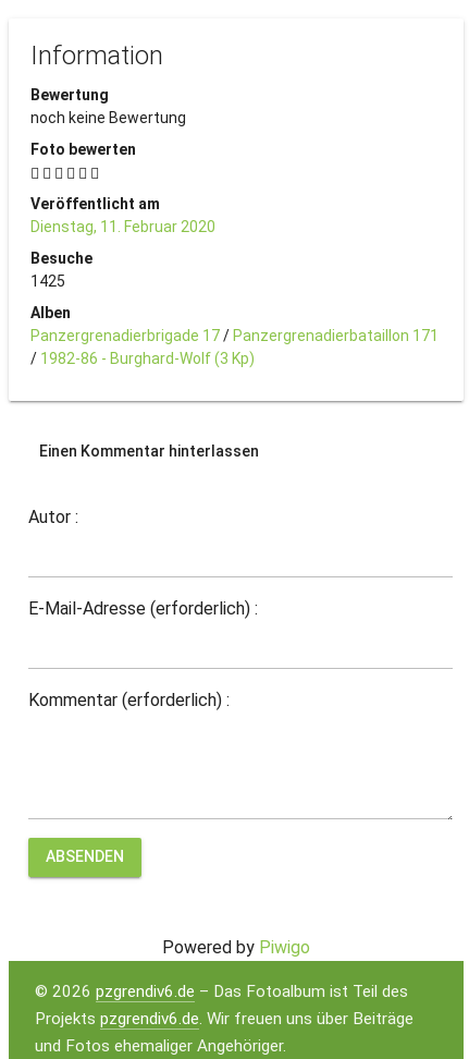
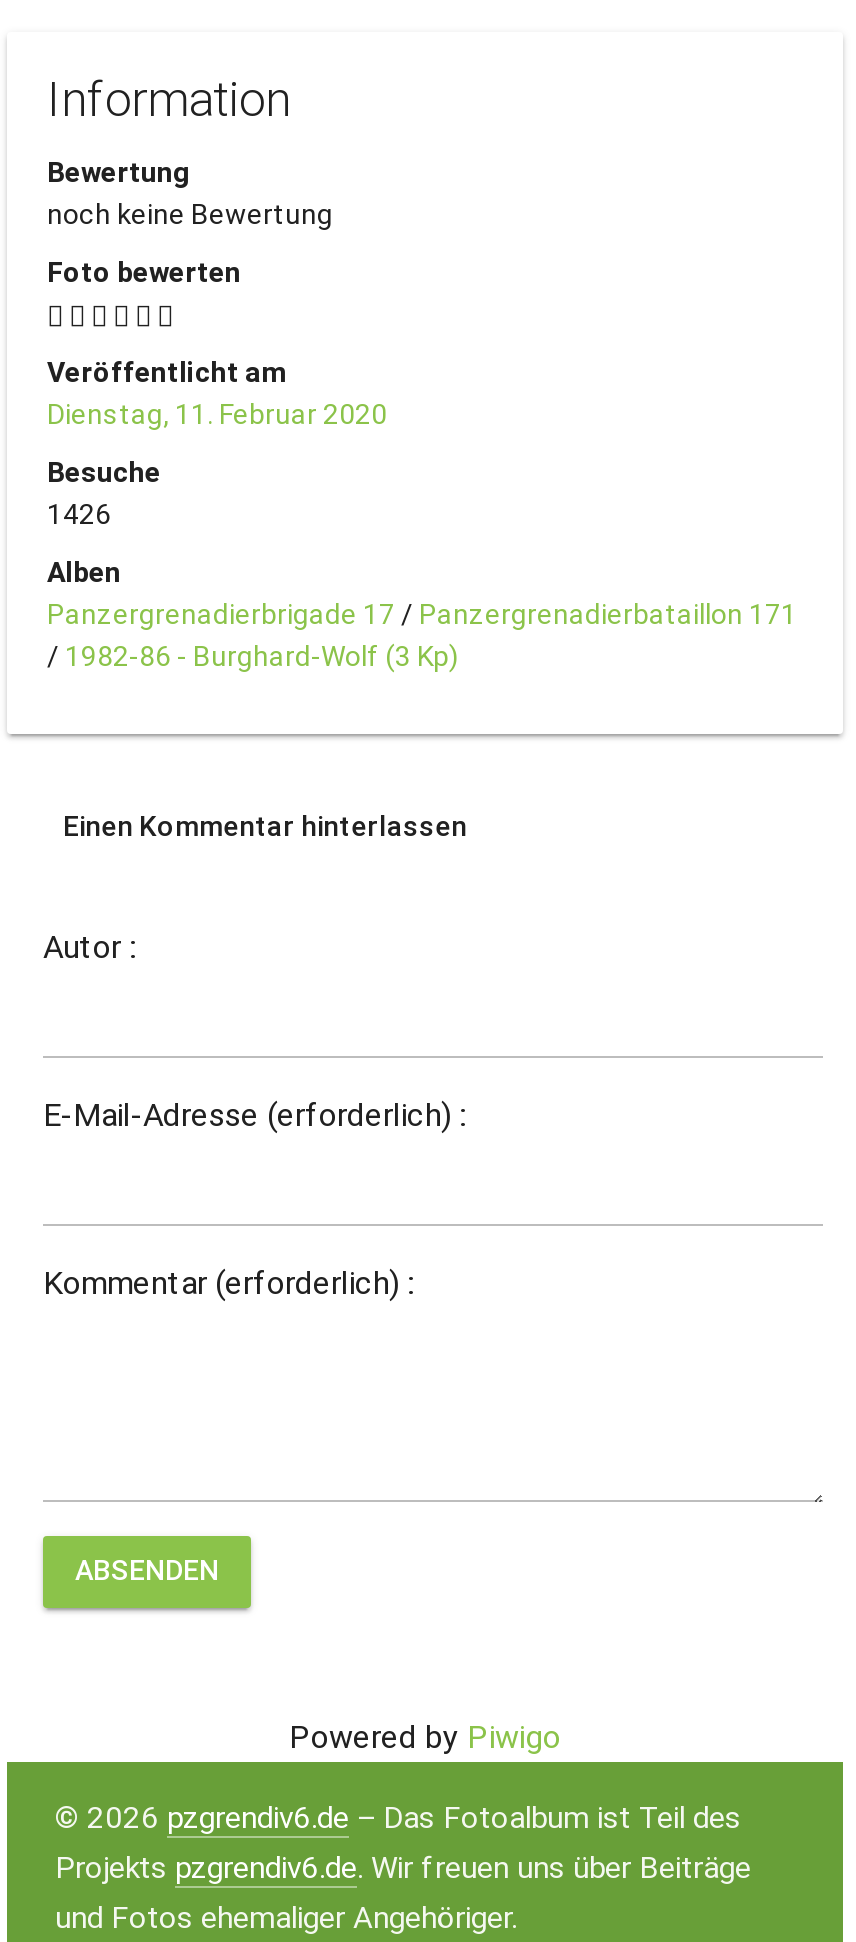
- 1425
+ 1426
